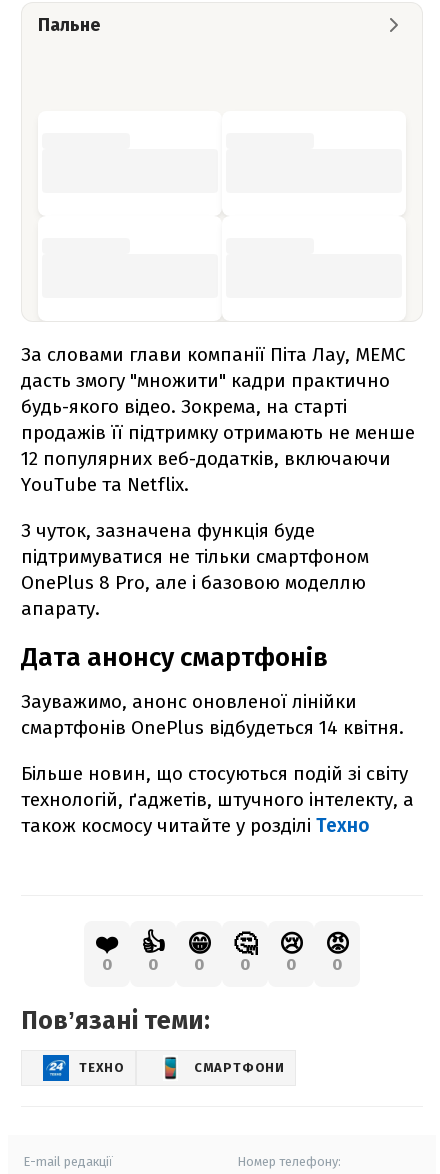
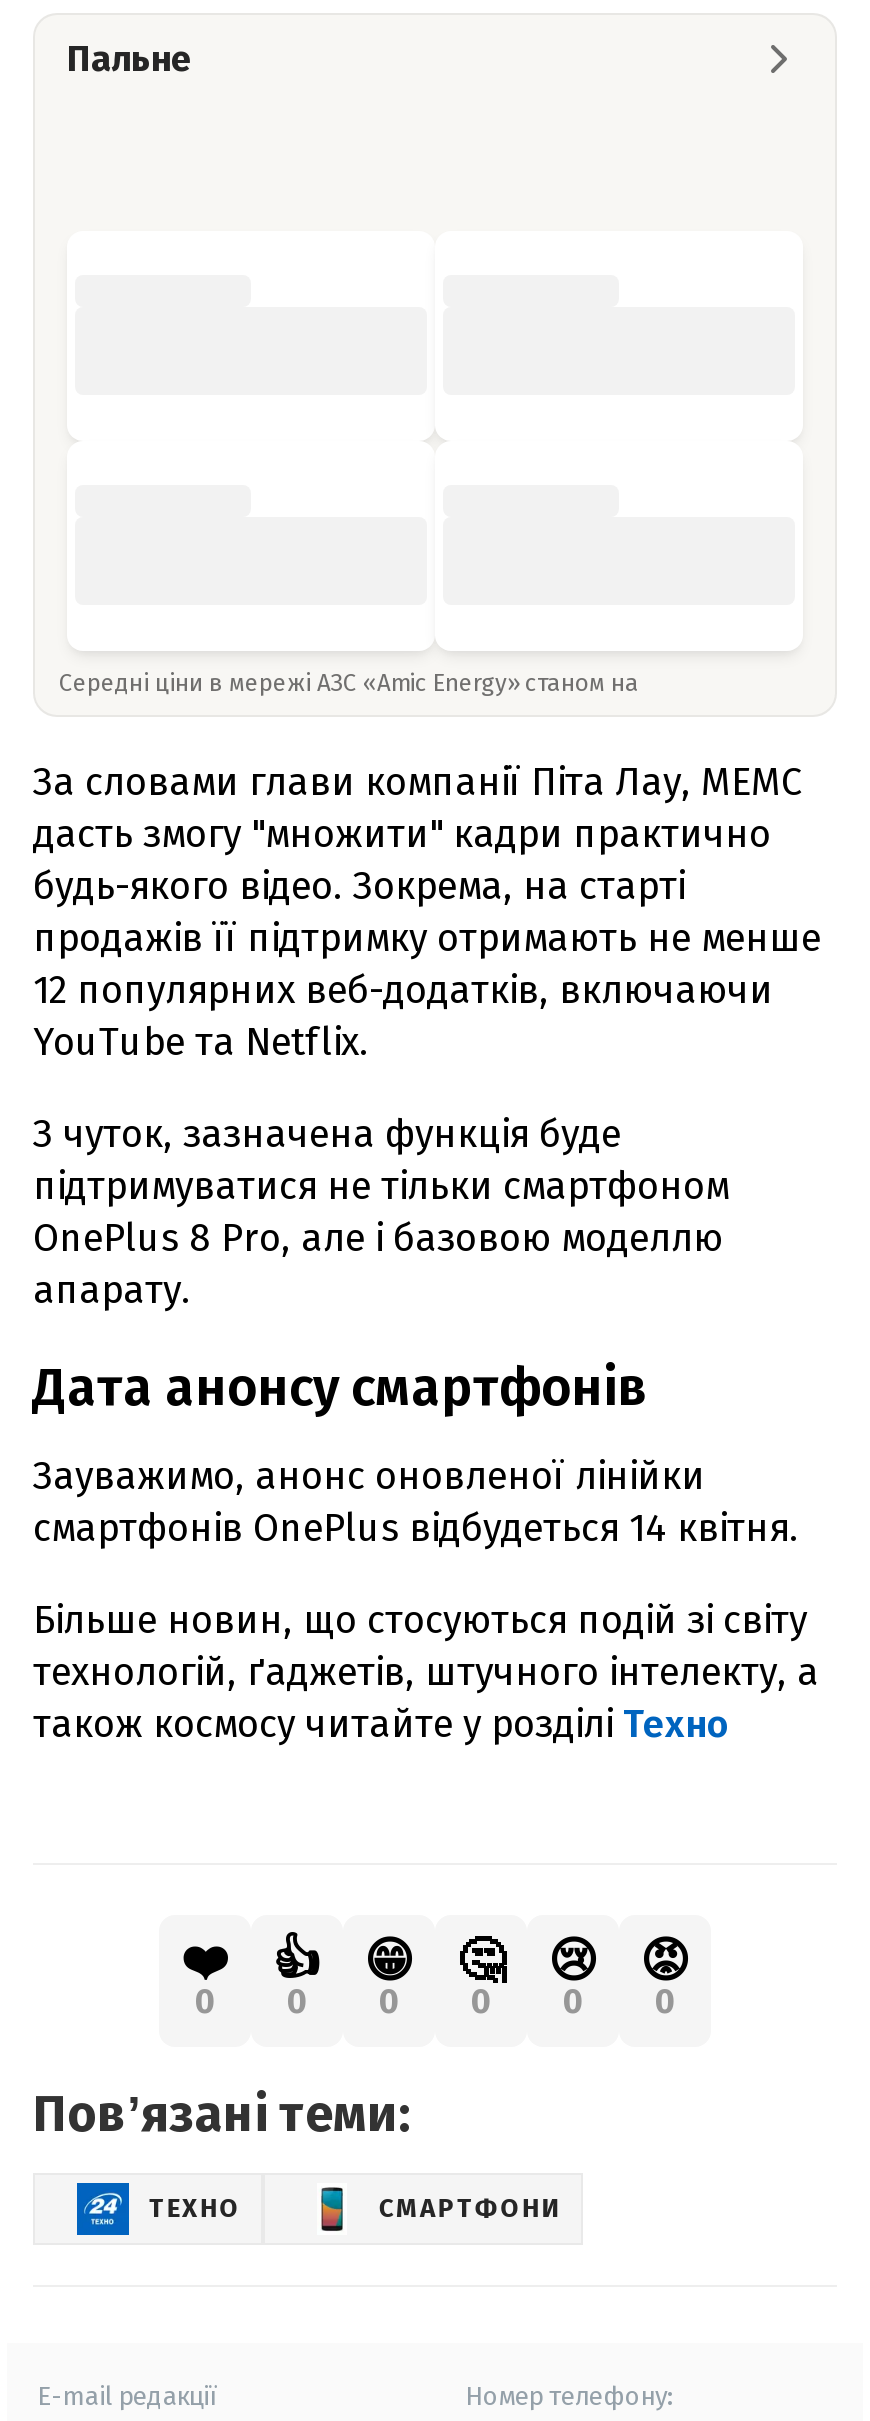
+ Середні ціни в мережі АЗС «Amic Energy» станом на
